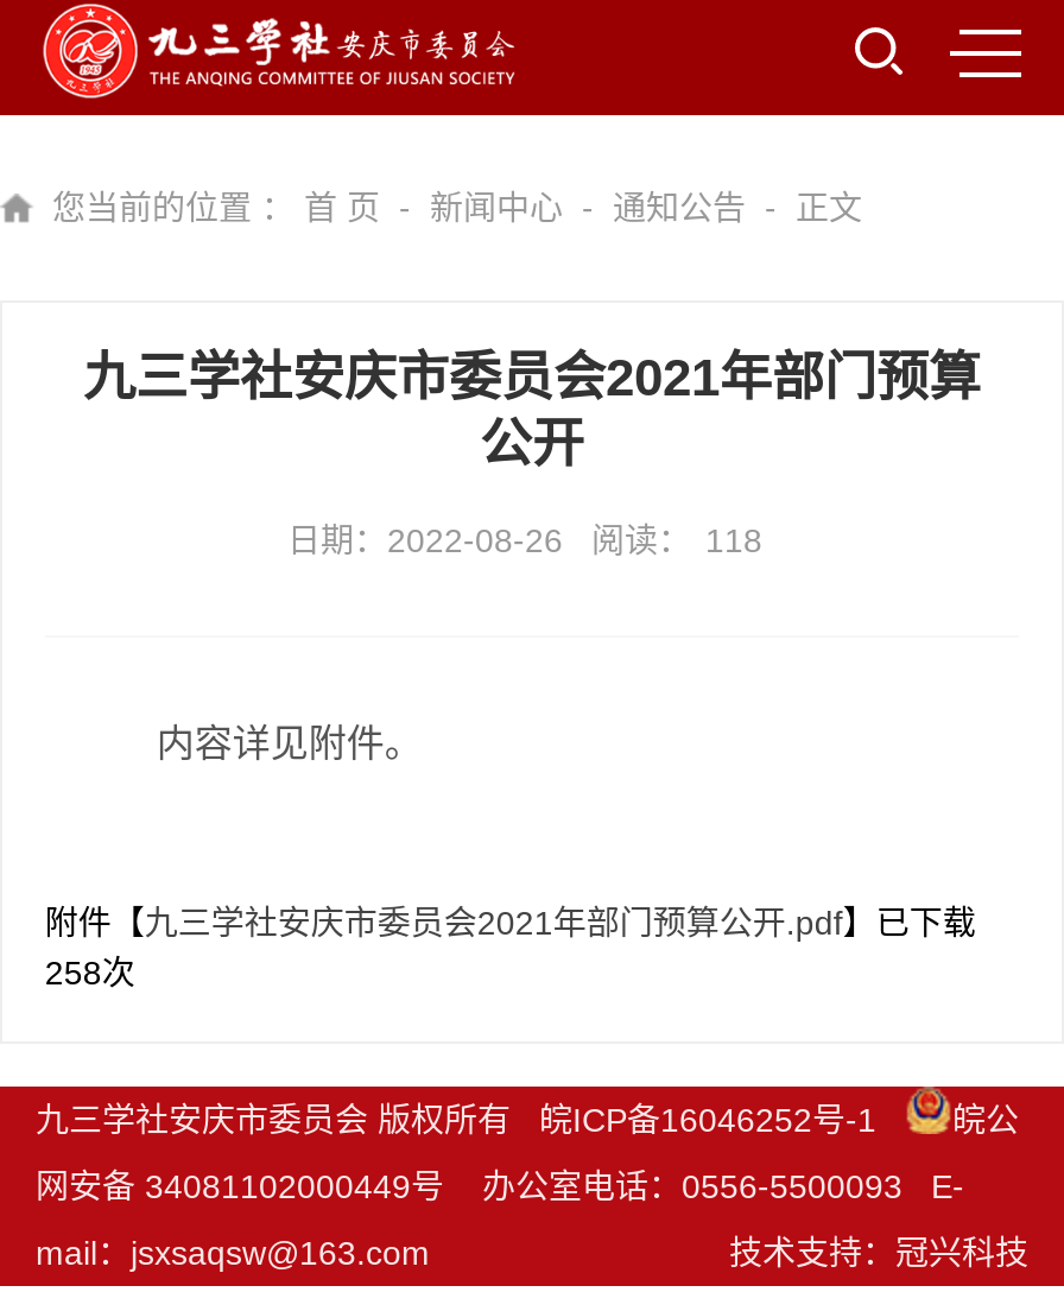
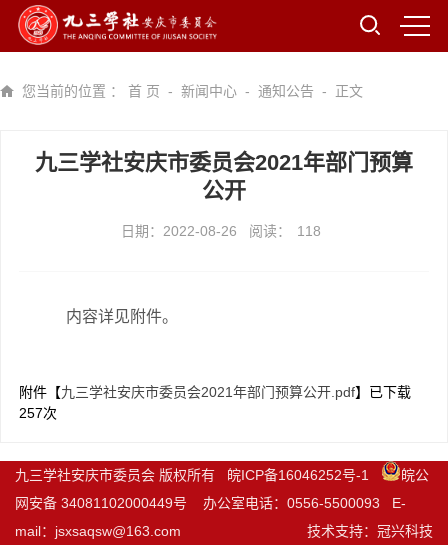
- 258次
+ 257次
